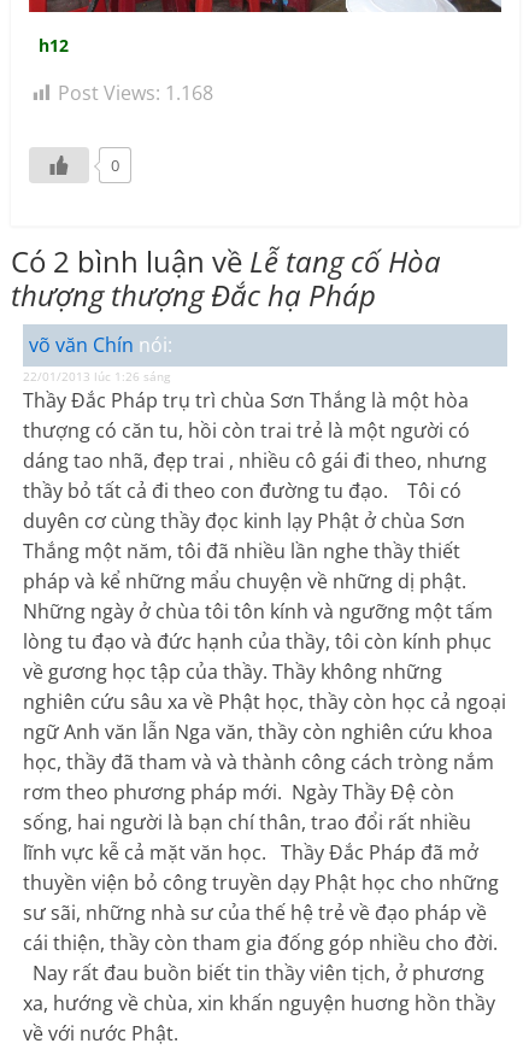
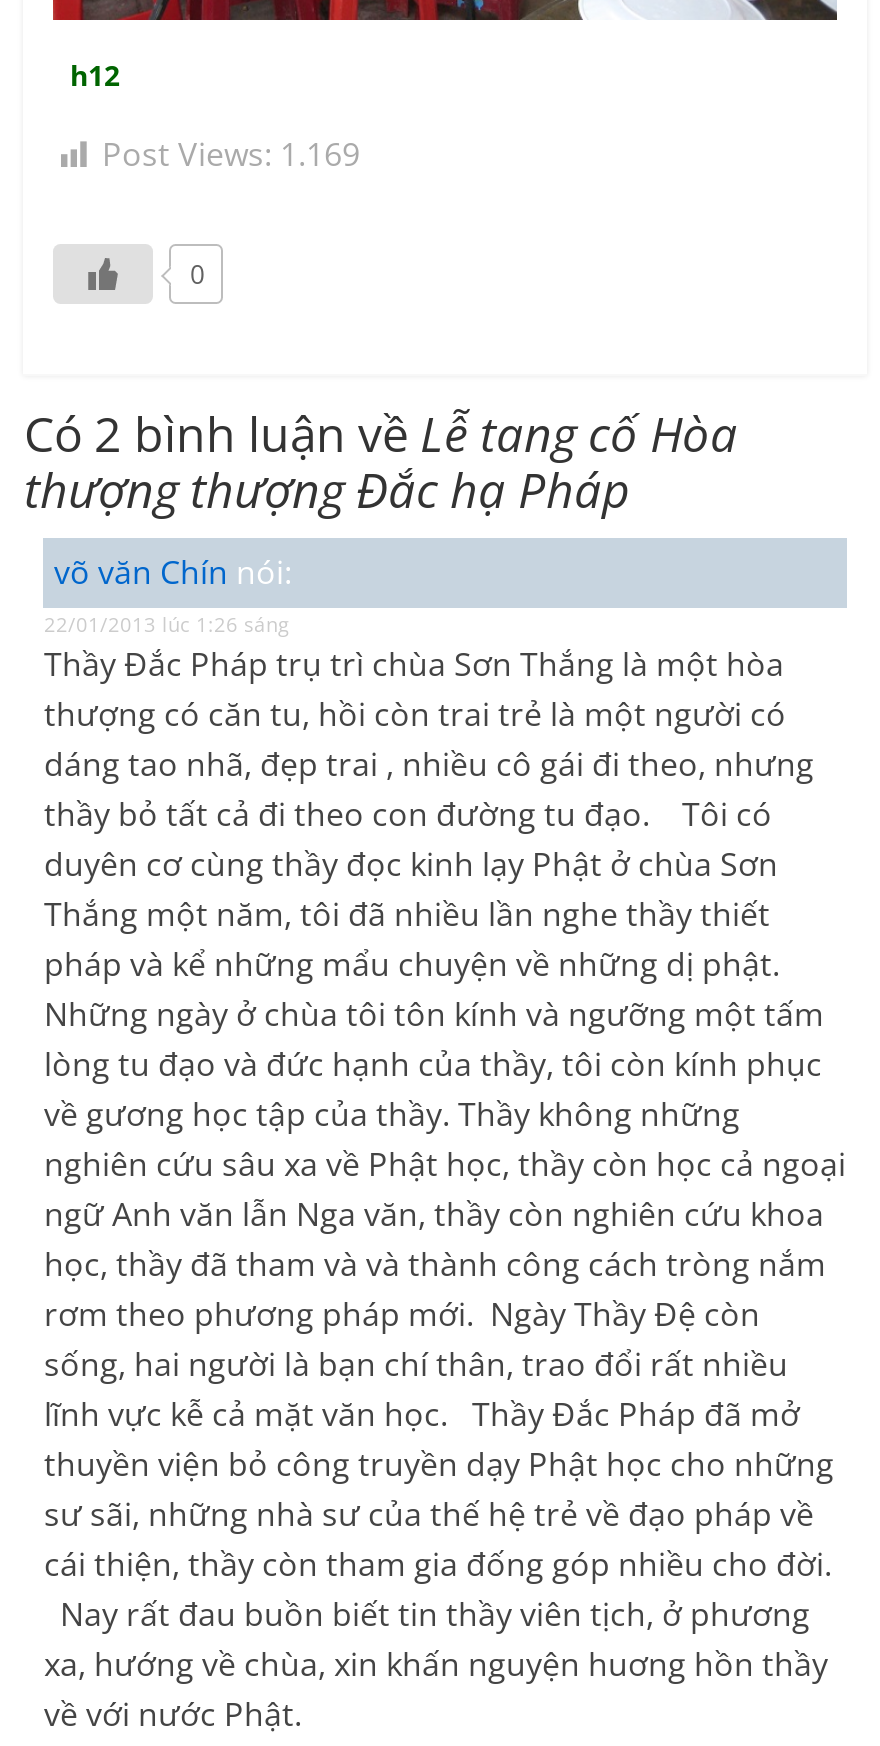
- Post Views: 1.168
+ Post Views: 1.169
